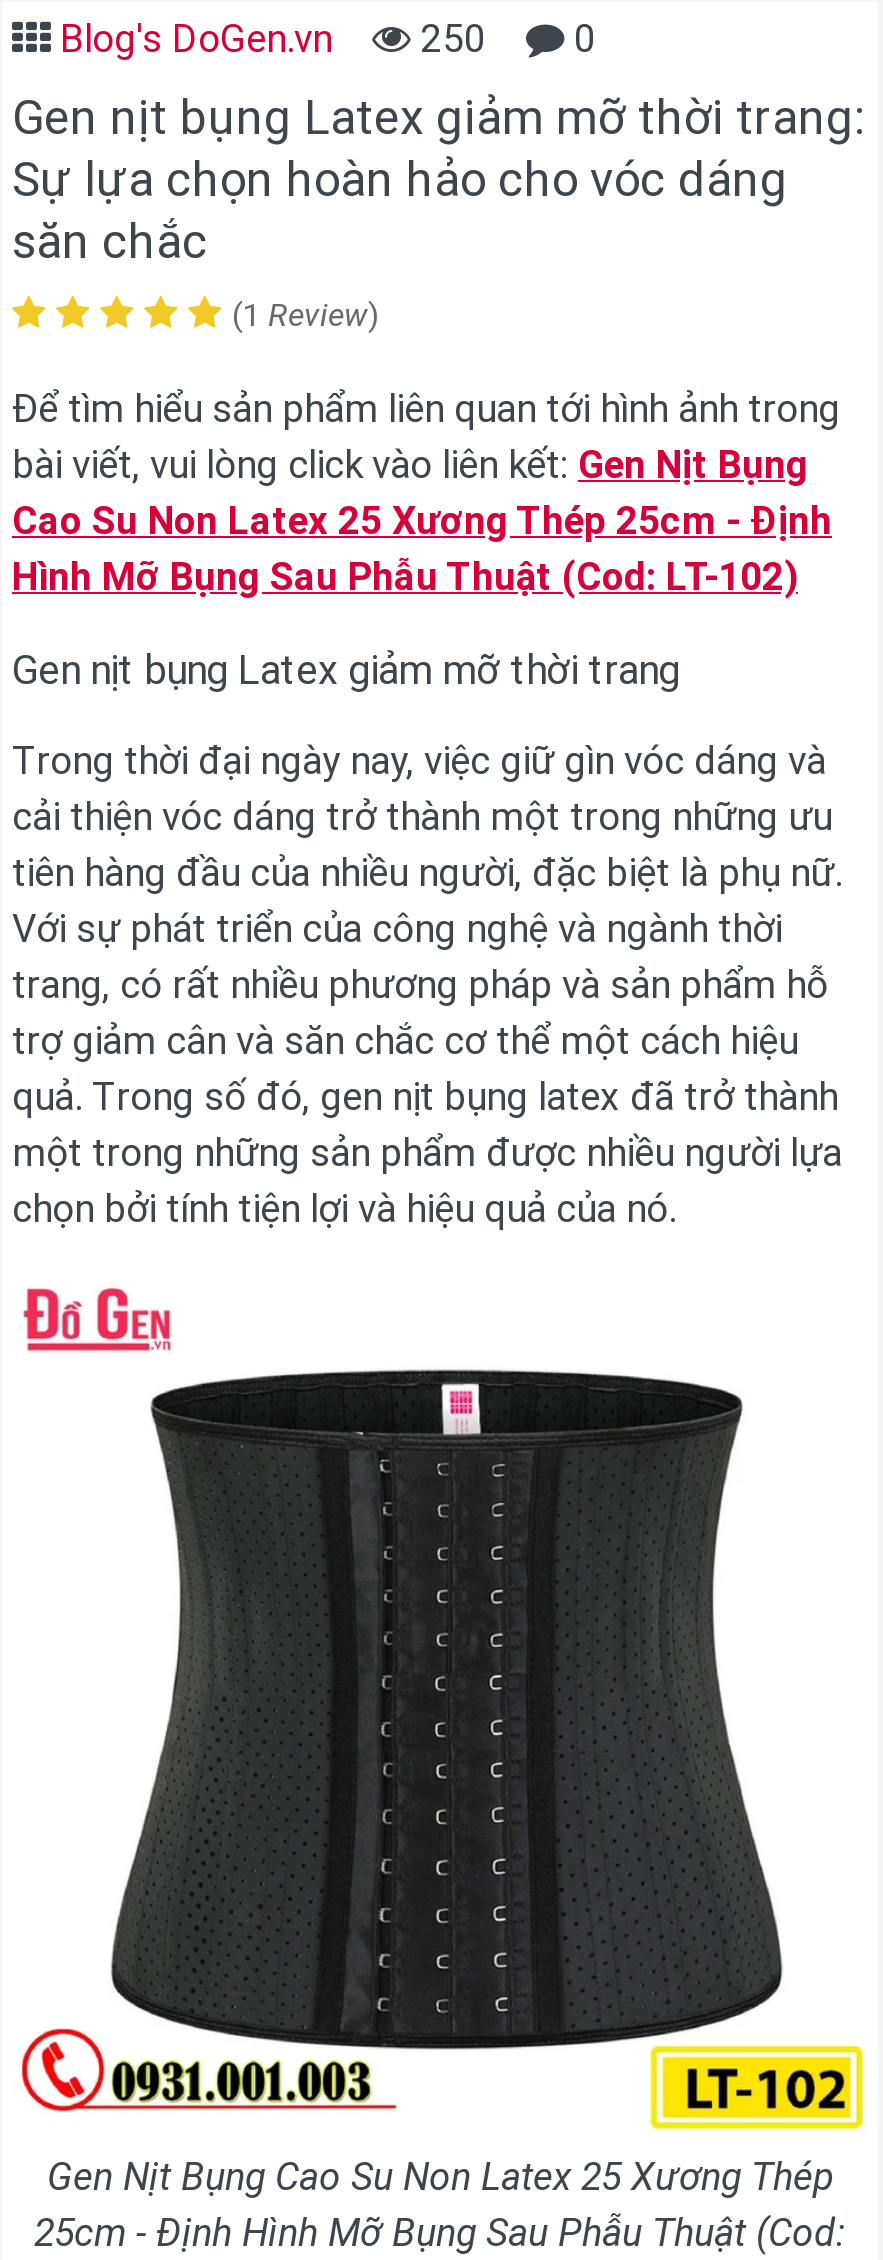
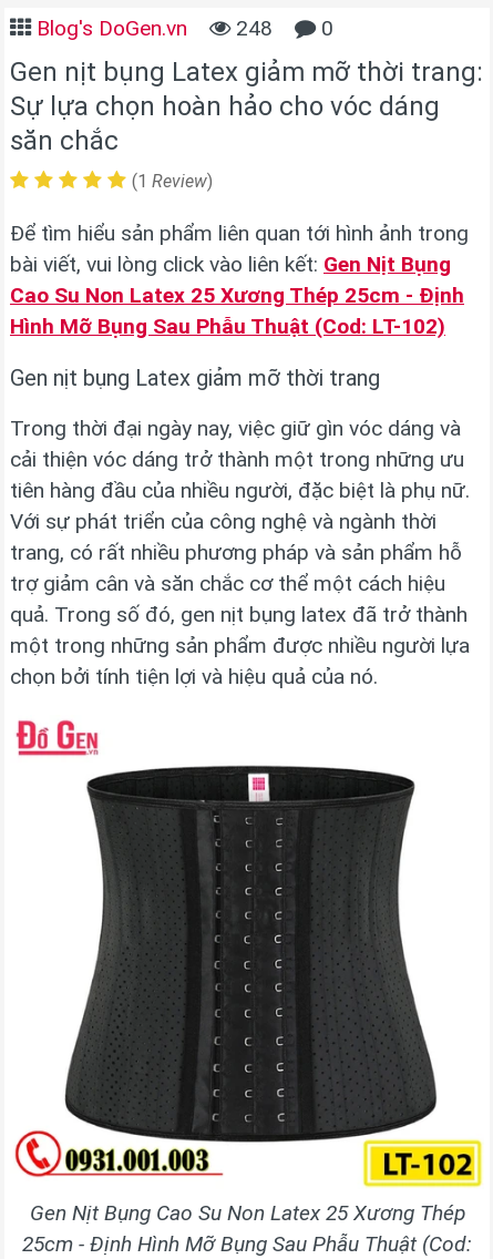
- Blog's DoGen.vn 250 0
+ Blog's DoGen.vn 248 0
